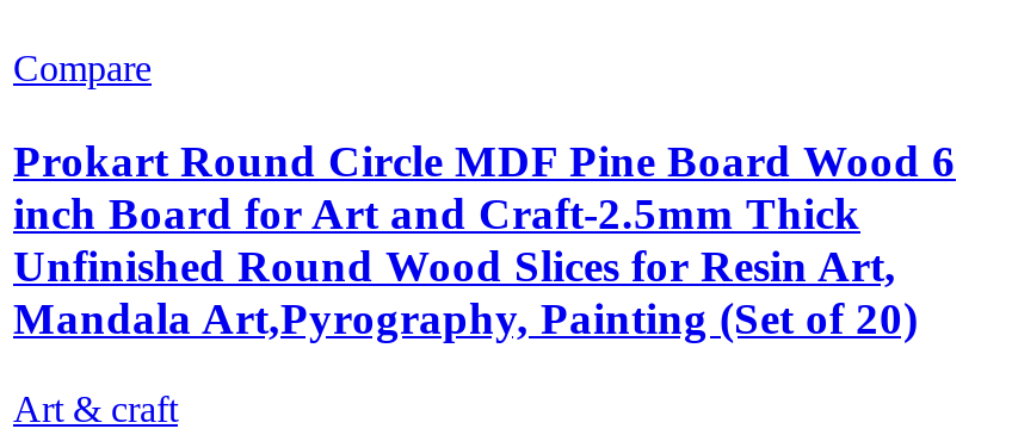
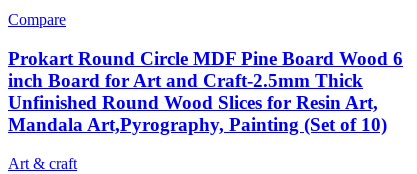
- Mandala Art,Pyrography, Painting (Set of 20)
+ Mandala Art,Pyrography, Painting (Set of 10)
